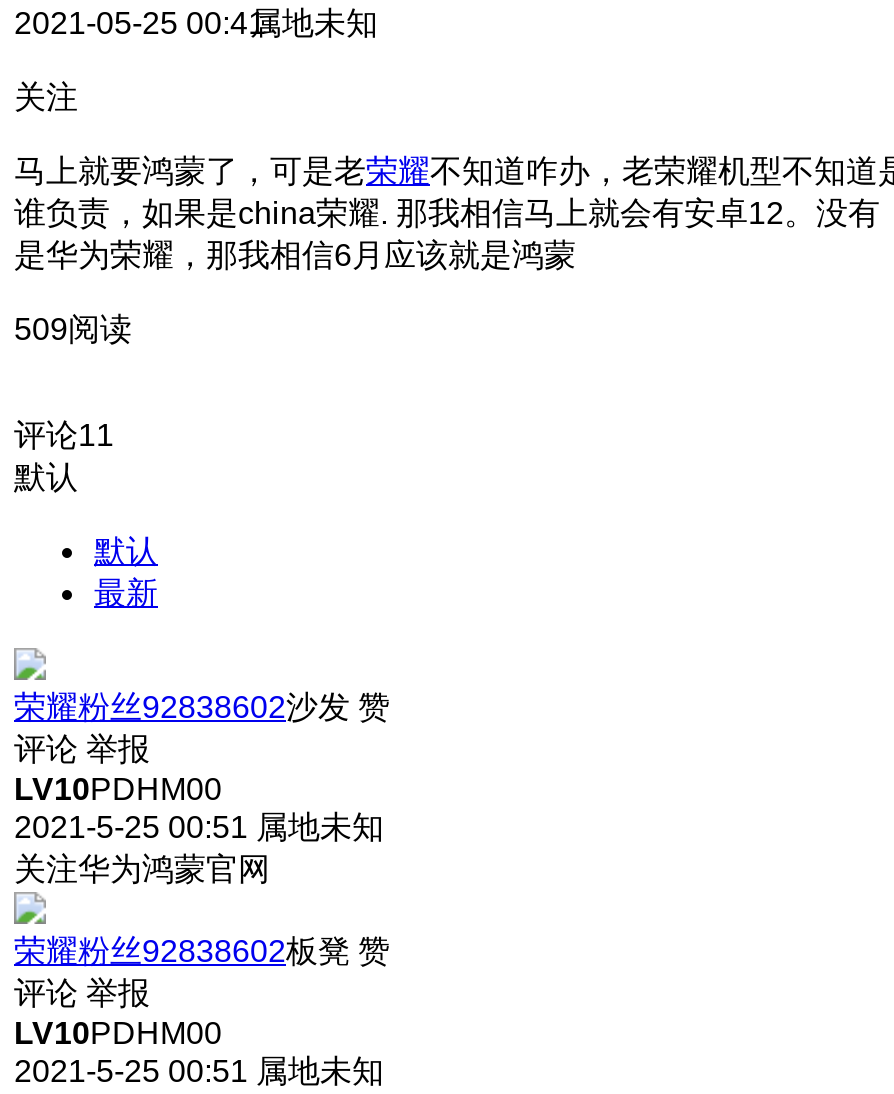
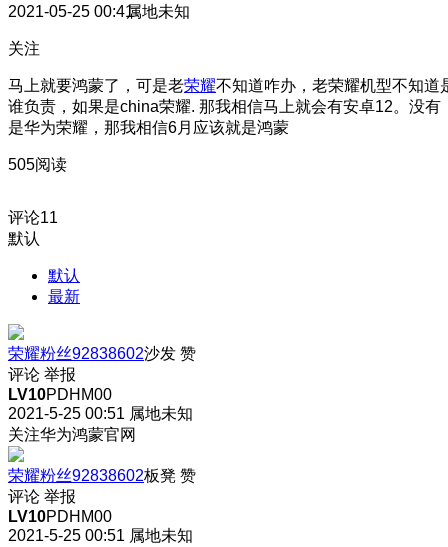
- 509阅读
+ 505阅读
